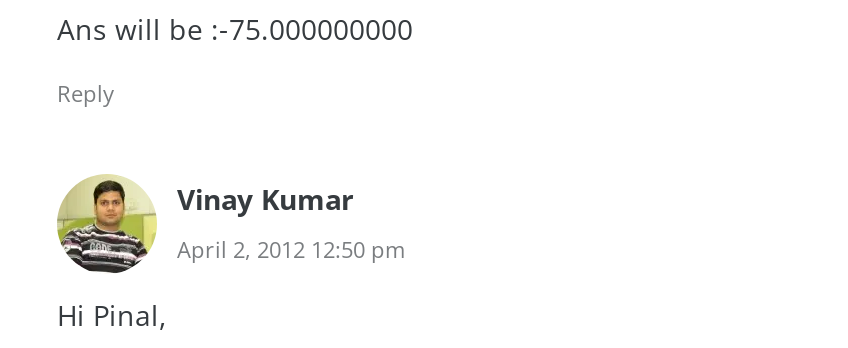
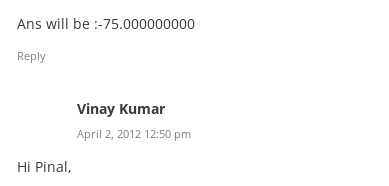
- [image]
